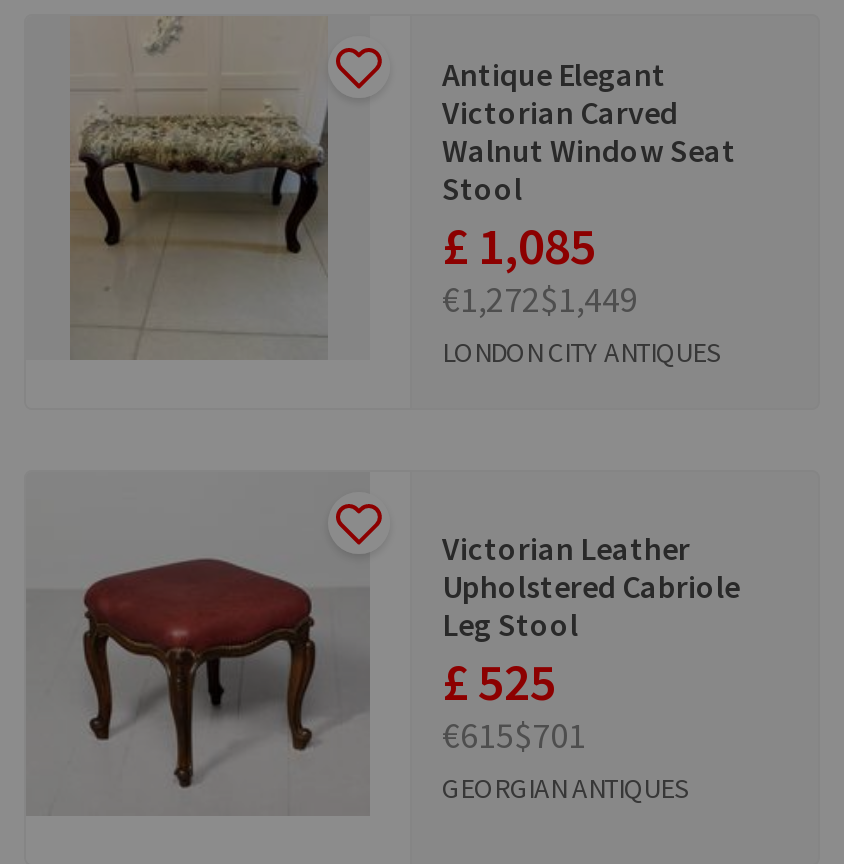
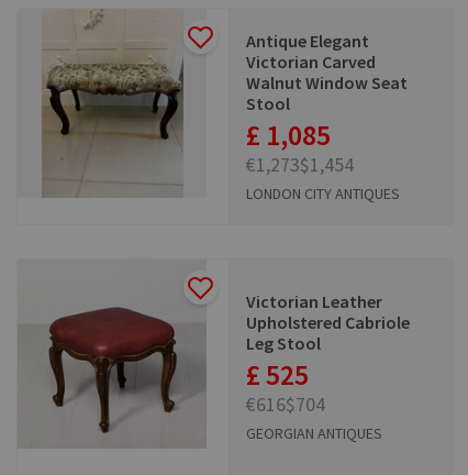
- €1,272$1,449
+ €1,273$1,454

- €615$701
+ €616$704
